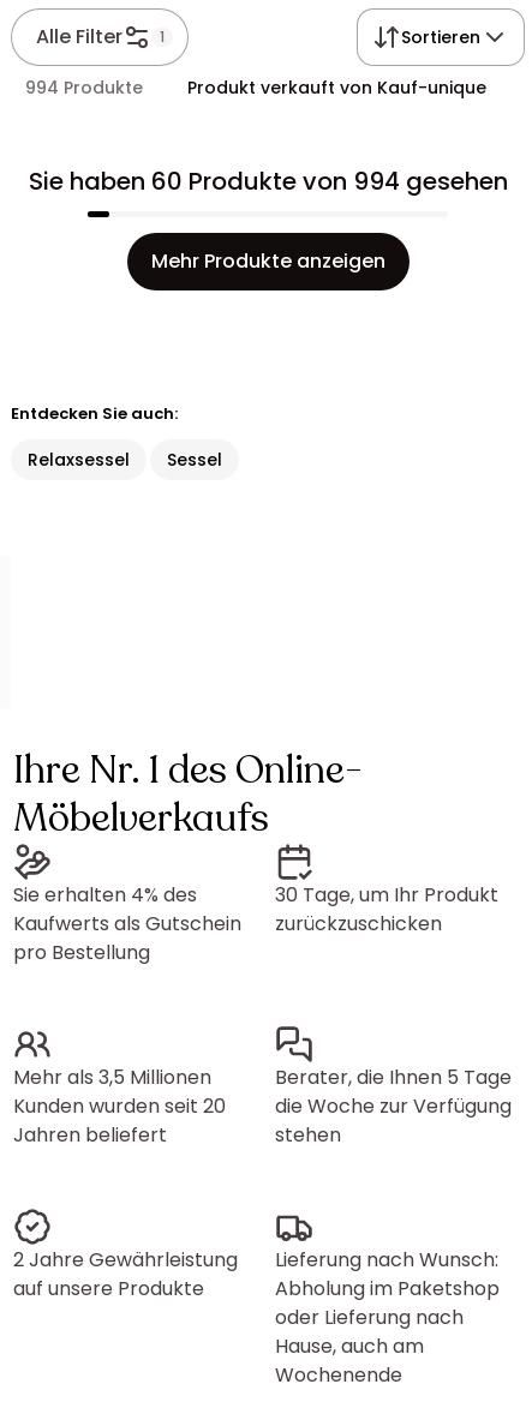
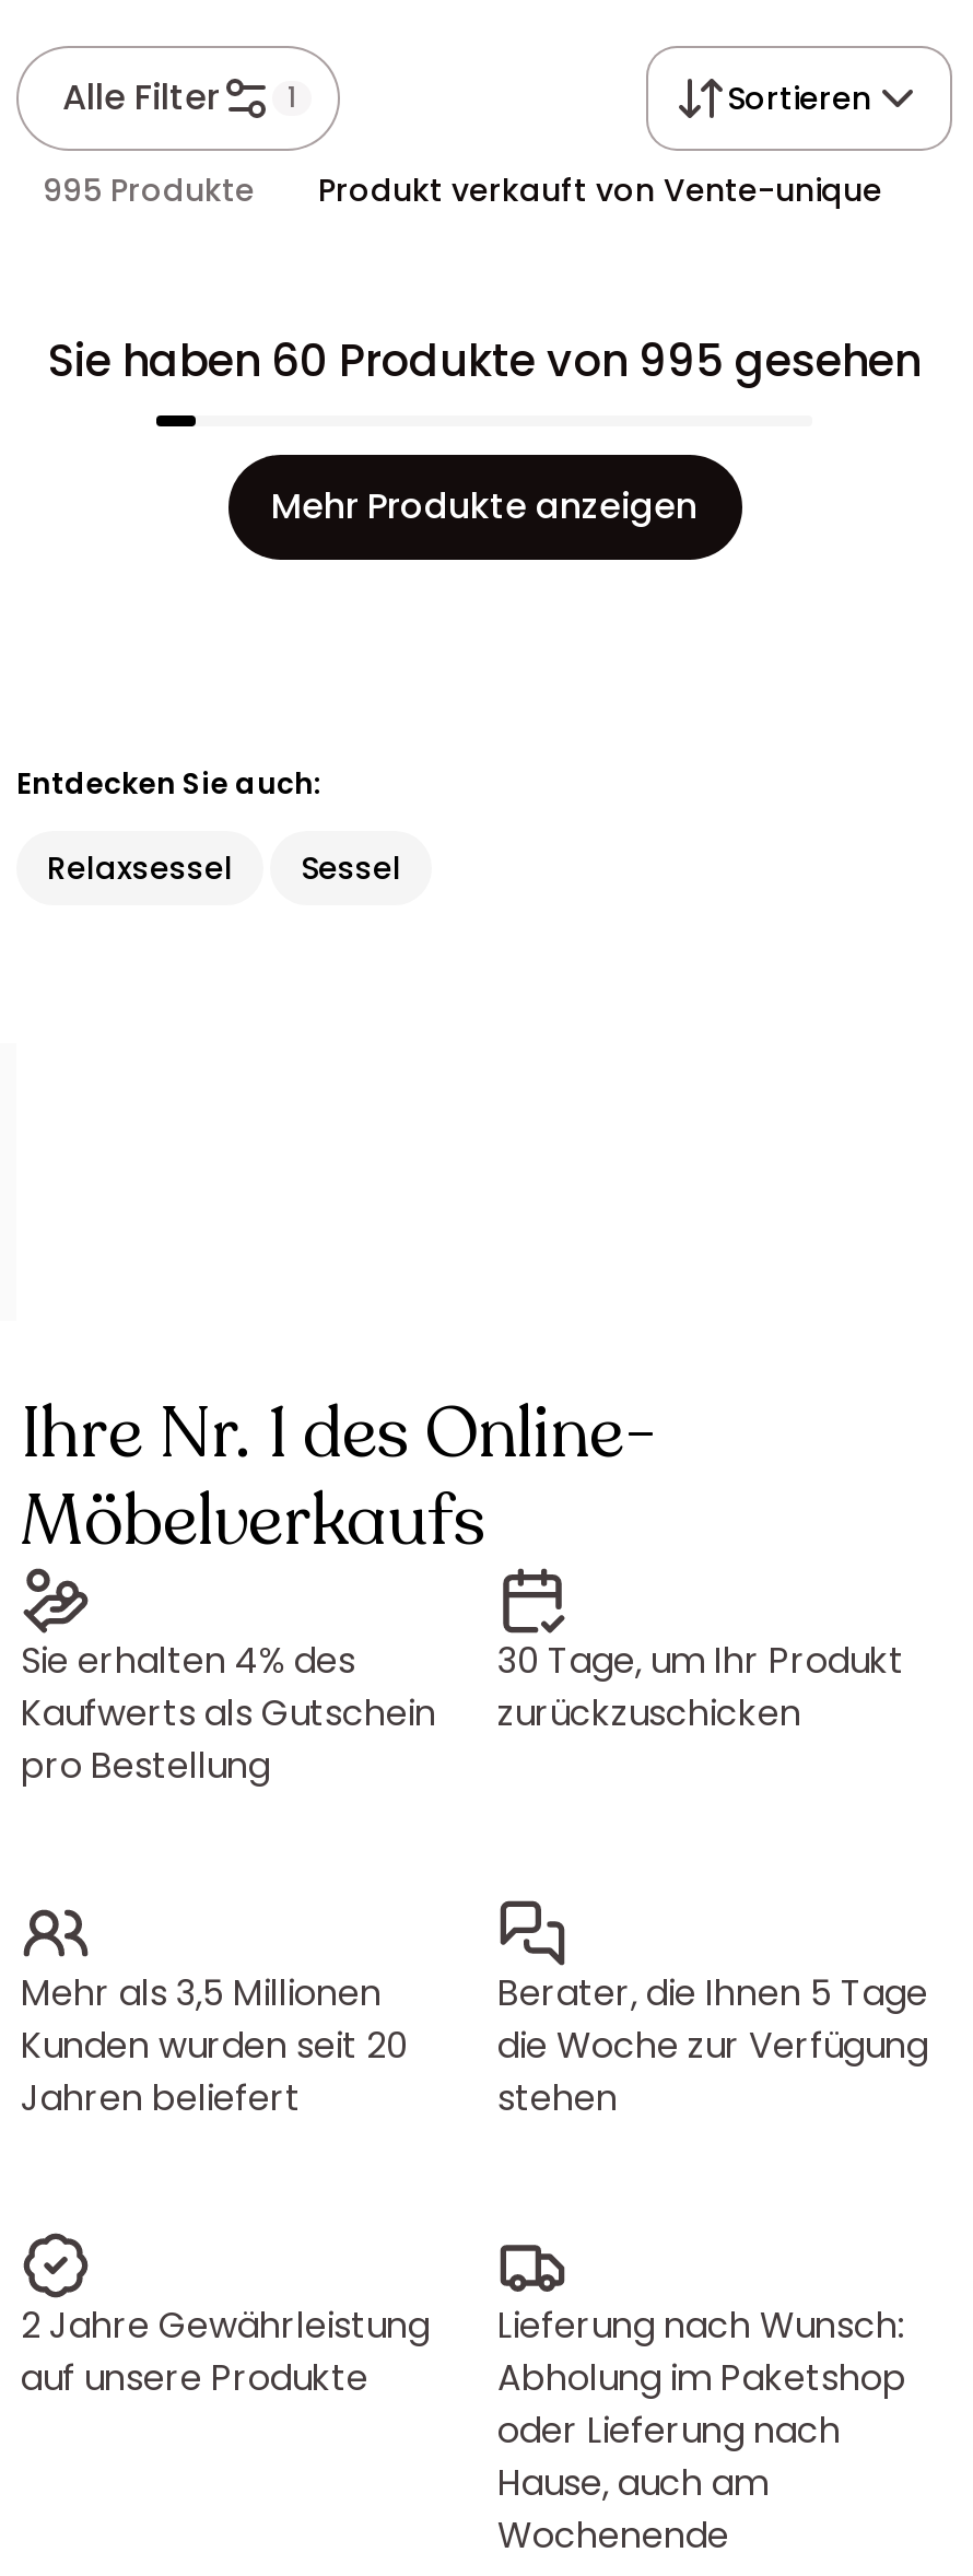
- 994 Produkte
+ 995 Produkte

- Produkt verkauft von Kauf-unique
+ Produkt verkauft von Vente-unique

- Sie haben 60 Produkte von 994 gesehen
+ Sie haben 60 Produkte von 995 gesehen
